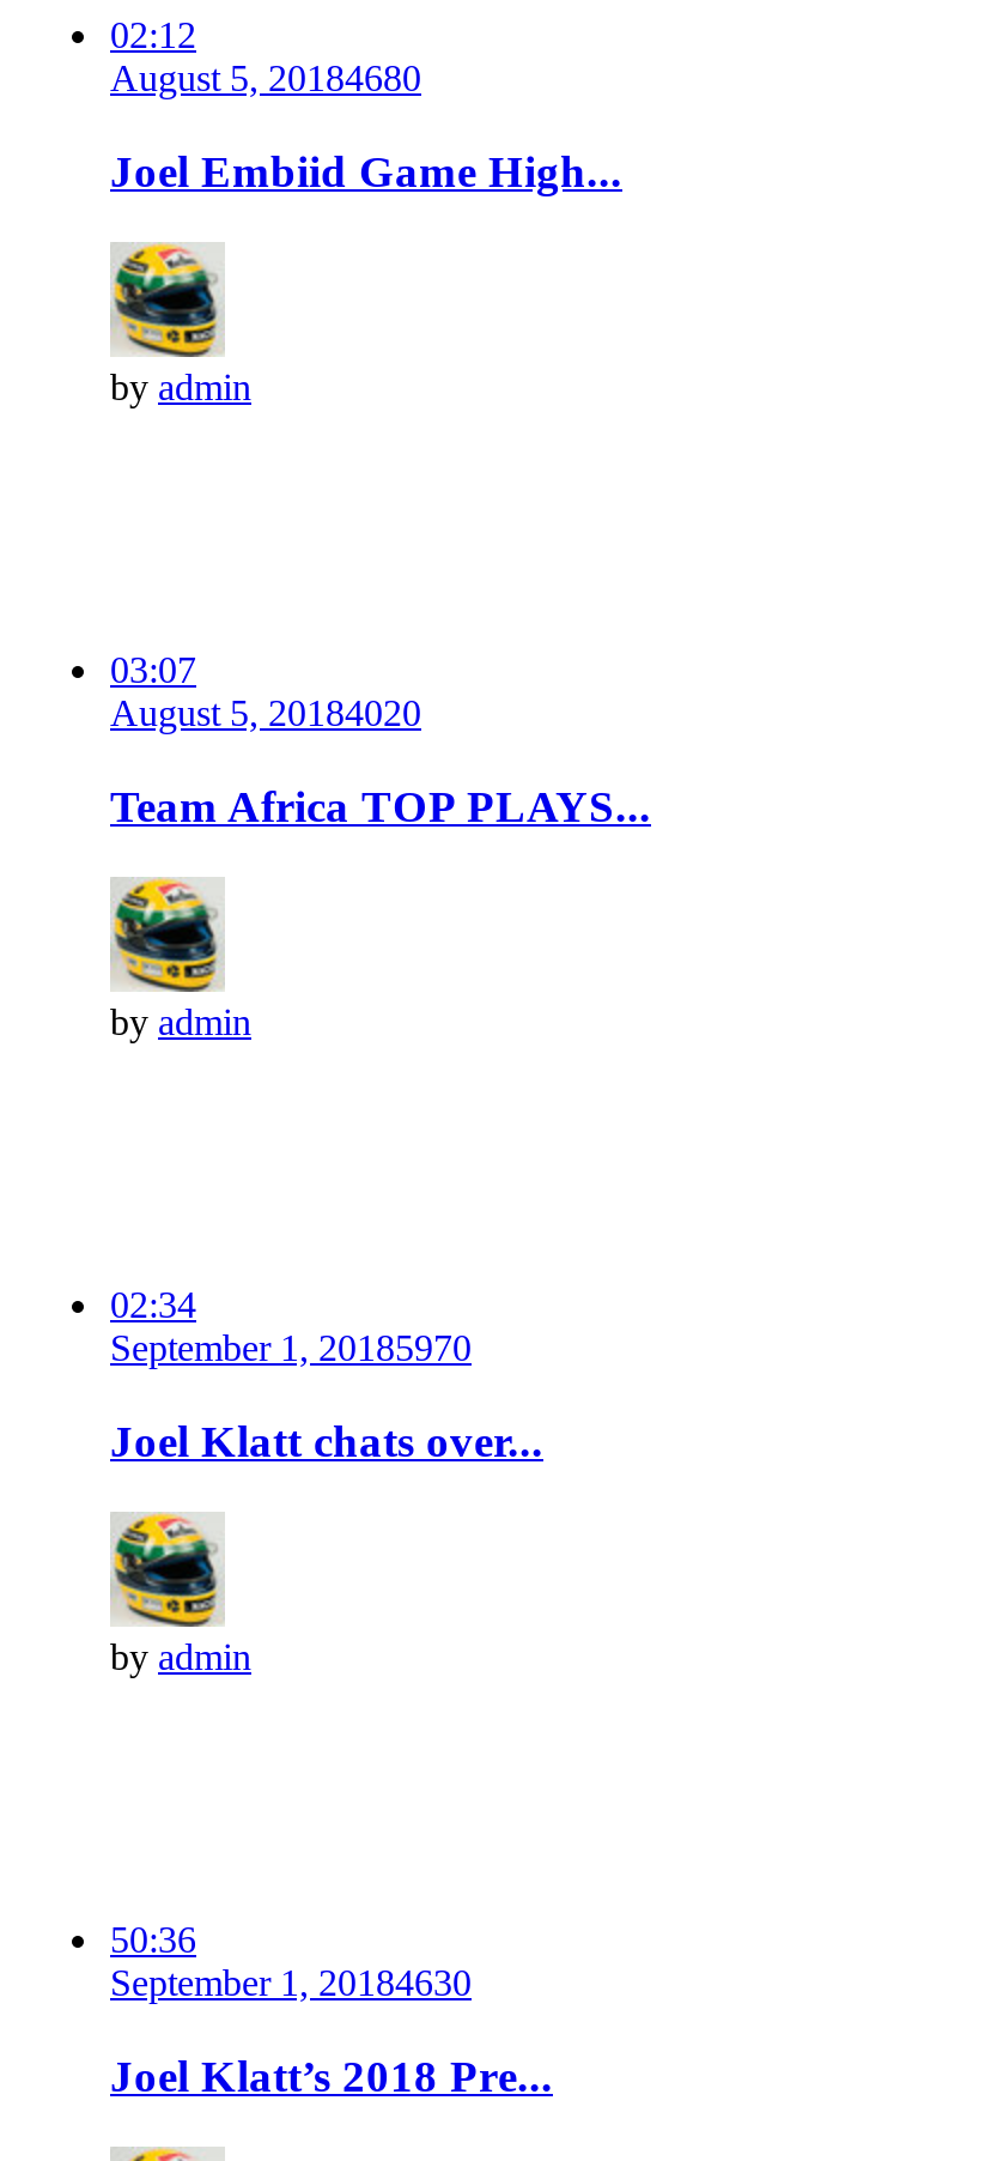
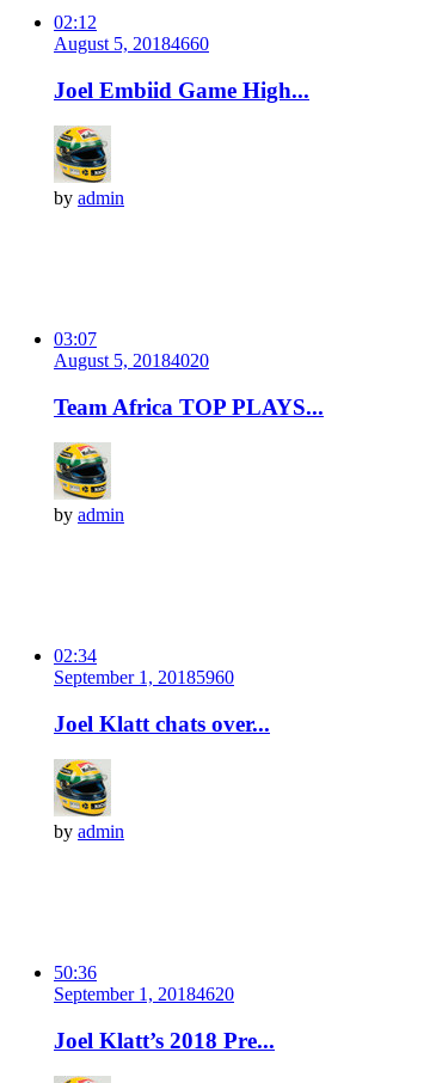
- August 5, 20184680
+ August 5, 20184660

- September 1, 20185970
+ September 1, 20185960

- September 1, 20184630
+ September 1, 20184620
